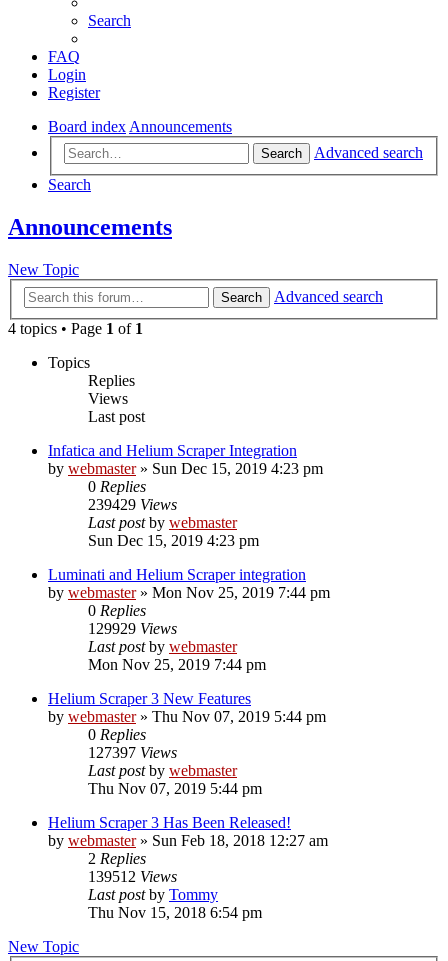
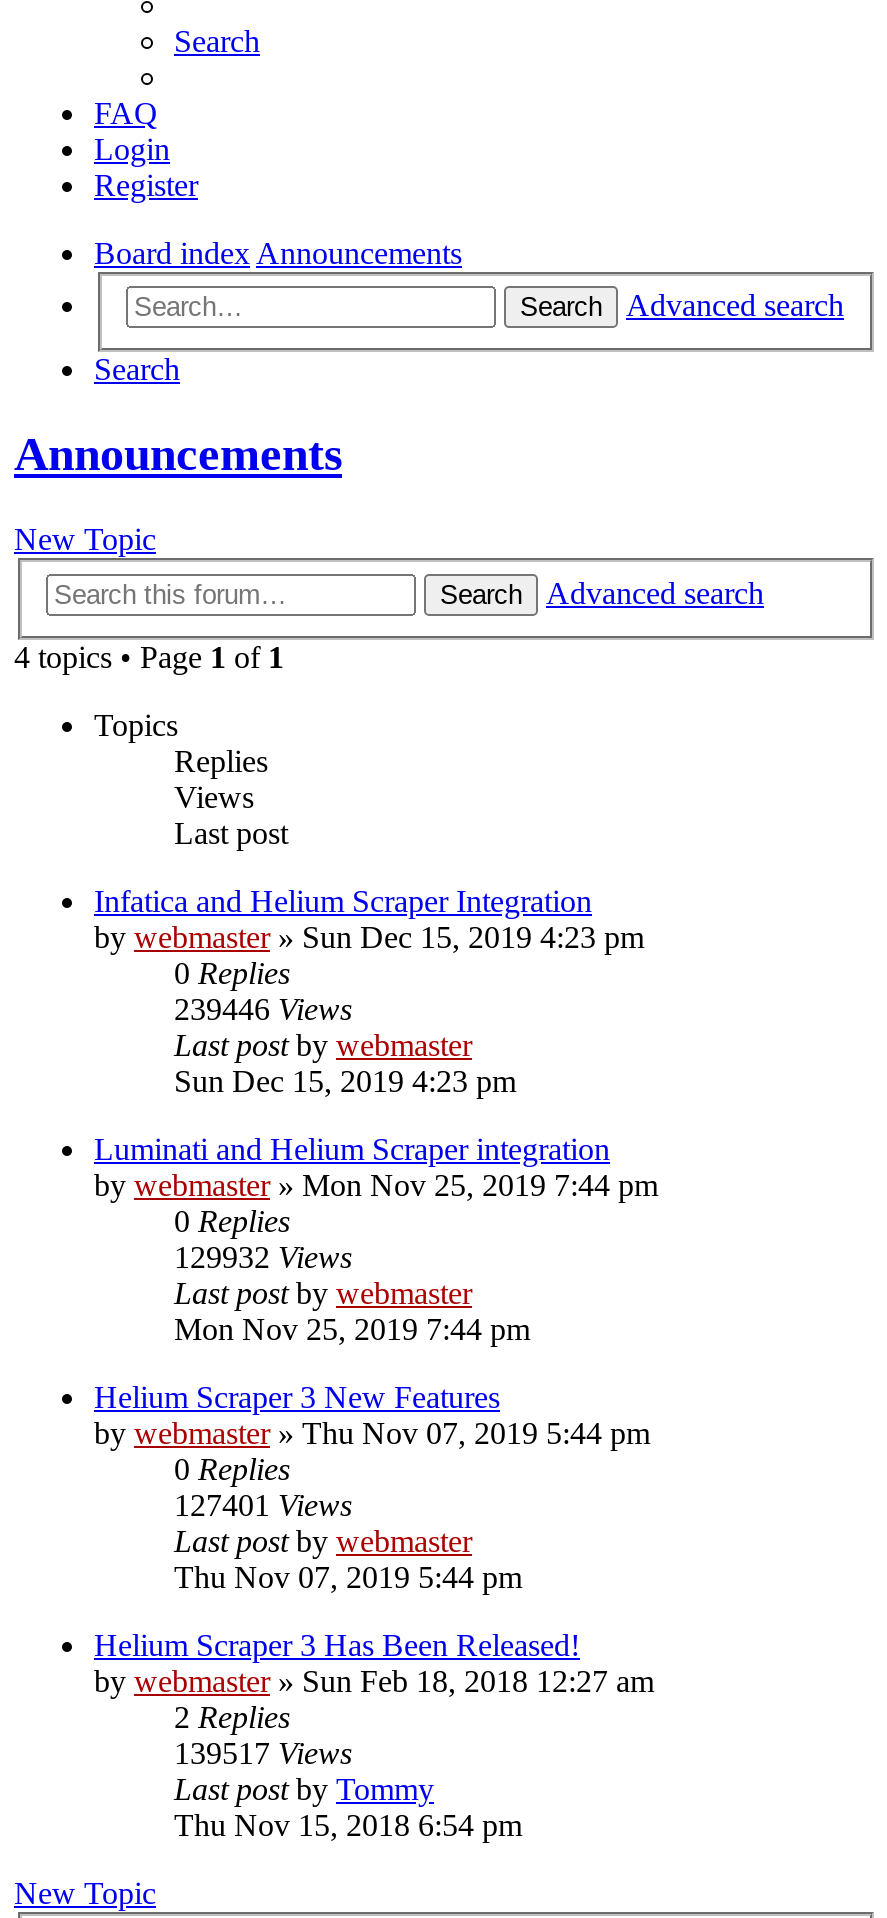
- 239429 Views
+ 239446 Views

- 129929 Views
+ 129932 Views

- 127397 Views
+ 127401 Views

- 139512 Views
+ 139517 Views
